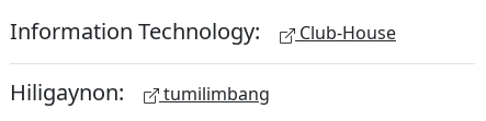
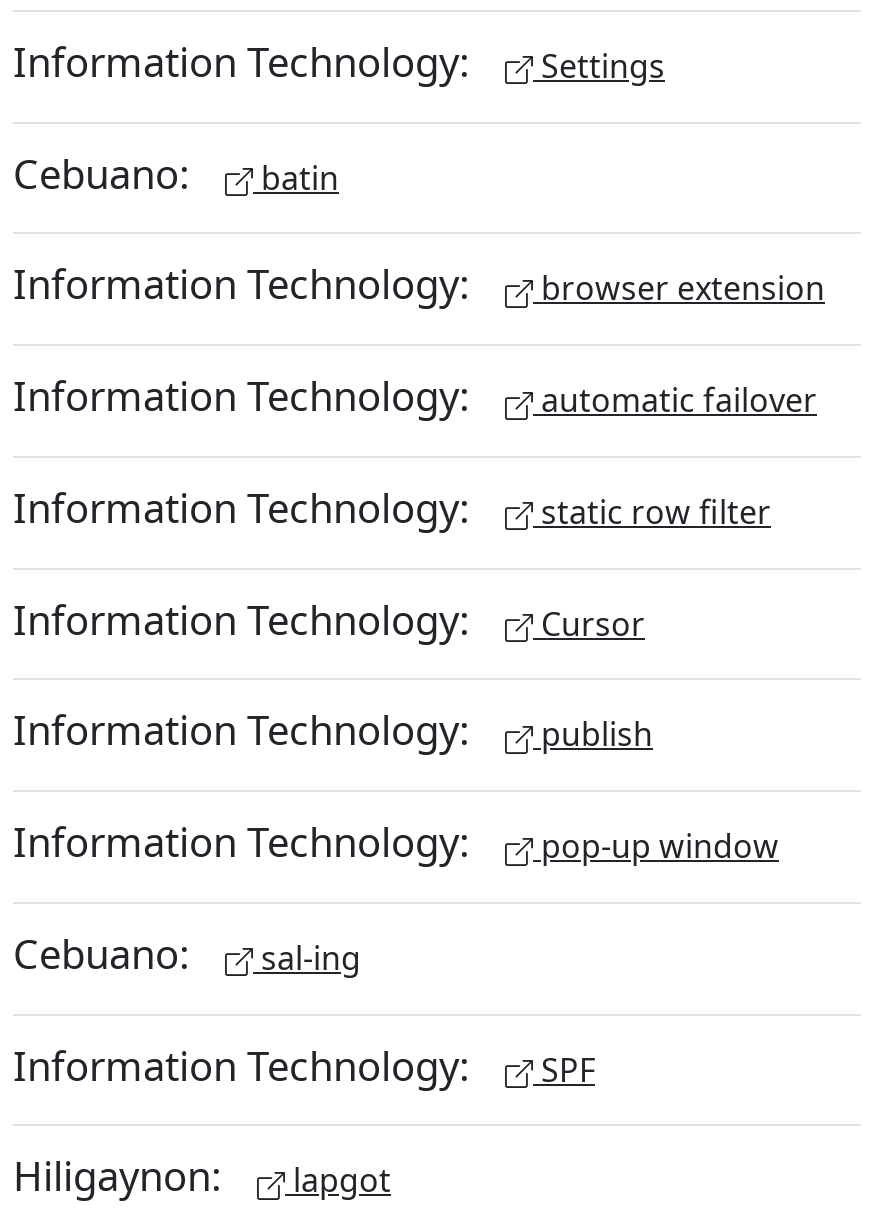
- Club-House
+ Settings
+ Cebuano:
+ batin
+ Information Technology:
+ browser extension
+ Information Technology:
+ automatic failover
+ Information Technology:
+ static row filter
+ Information Technology:
+ Cursor
+ Information Technology:
+ publish
+ Information Technology:
+ pop-up window
+ Cebuano:
+ sal-ing
+ Information Technology:
+ SPF

- tumilimbang
+ lapgot
